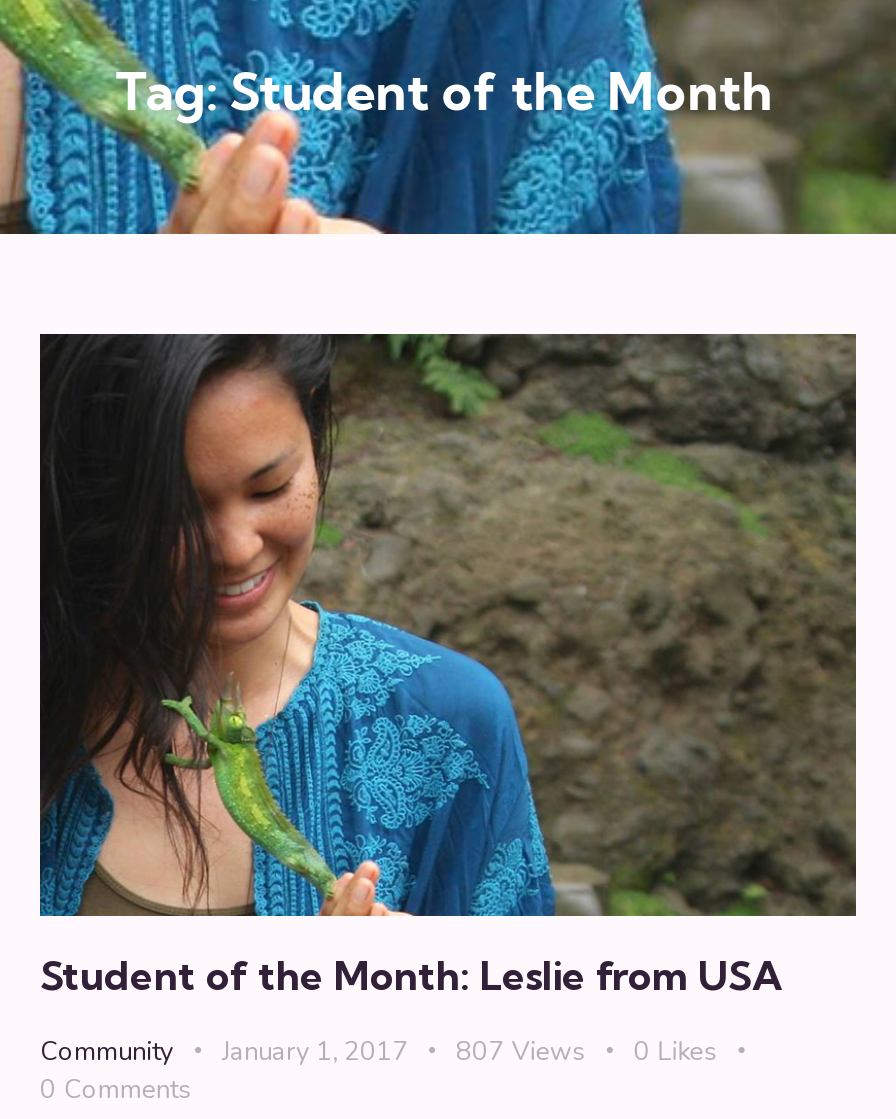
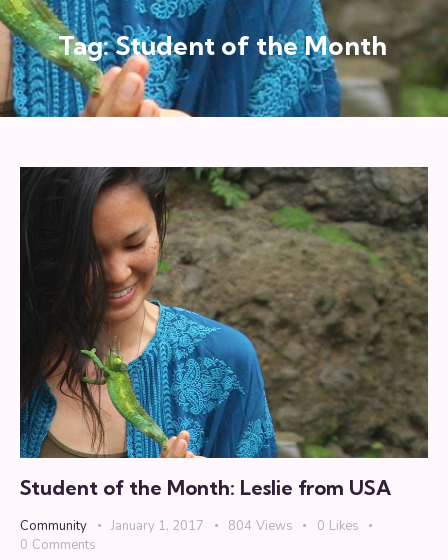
- Community January 1, 2017 807 Views 0 Likes
+ Community January 1, 2017 804 Views 0 Likes
